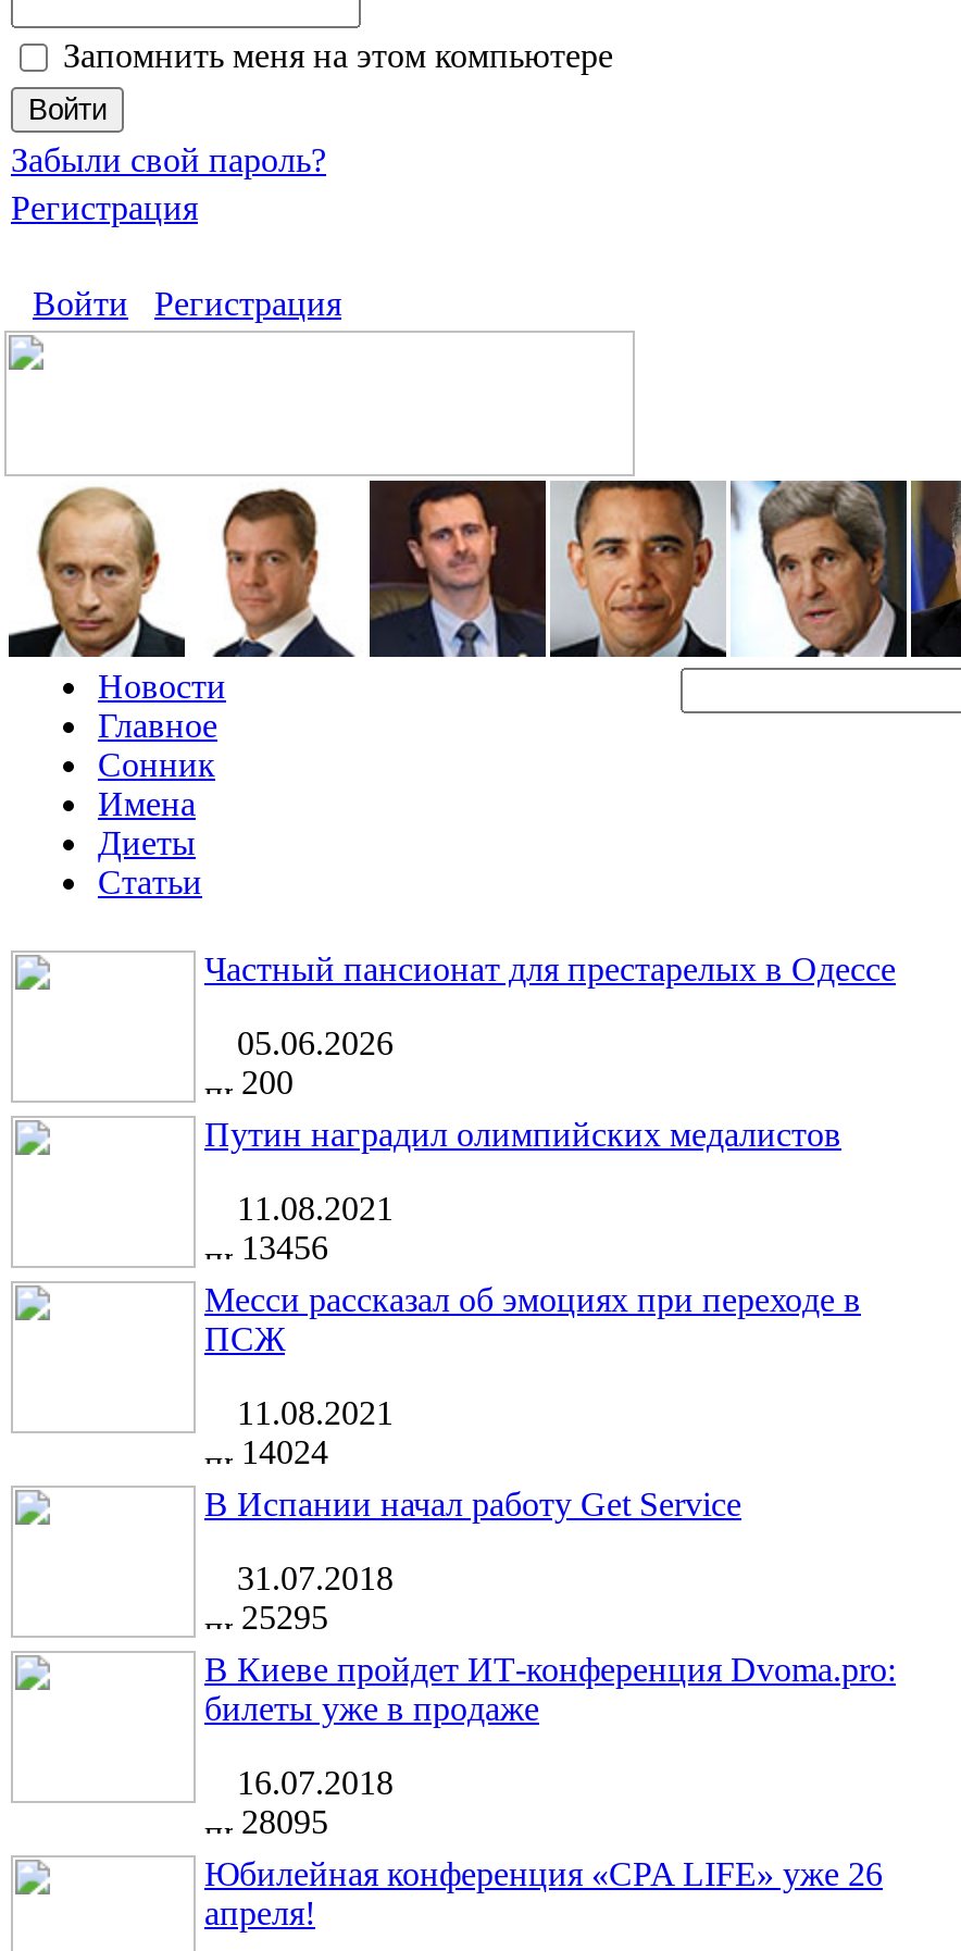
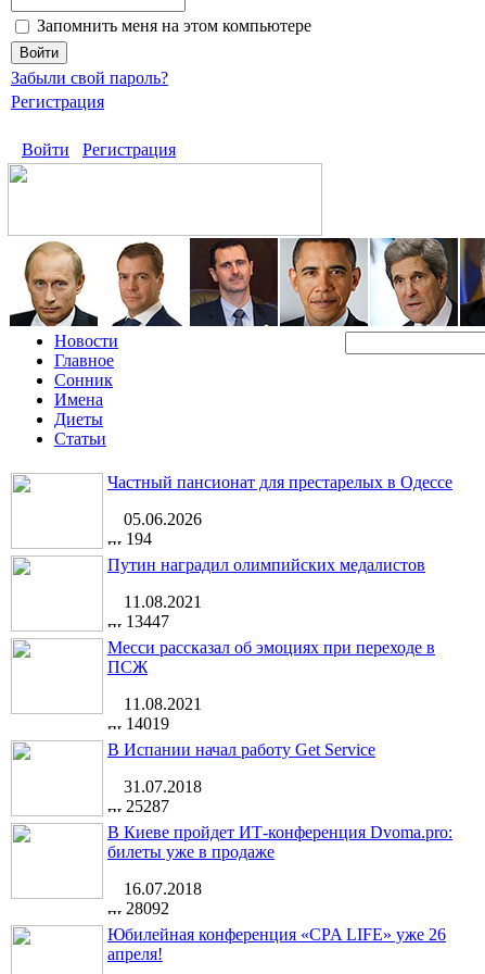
- 200
+ 194

- 13456
+ 13447

- 14024
+ 14019

- 25295
+ 25287

- 28095
+ 28092
